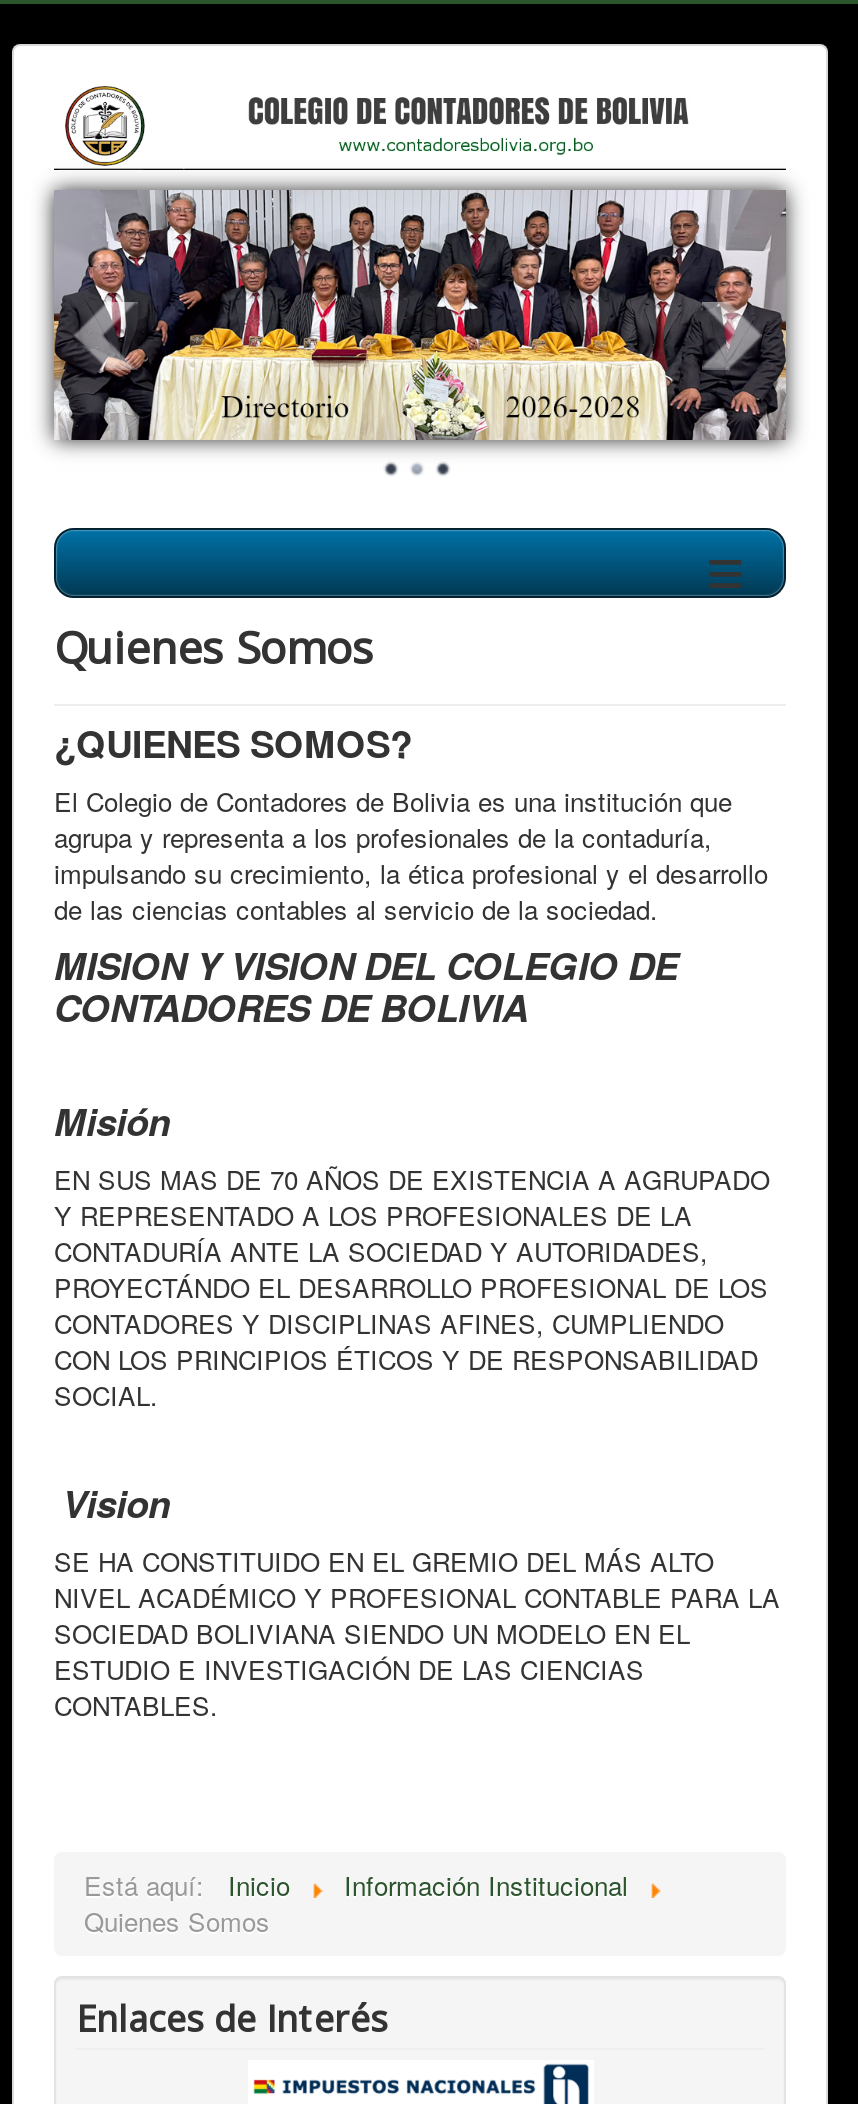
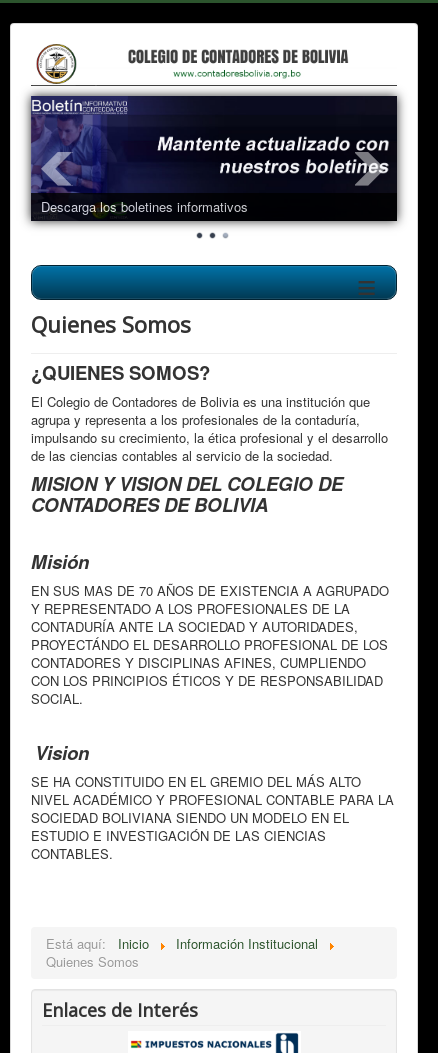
+ Descarga los boletines informativos

- [image]
+ [image]
